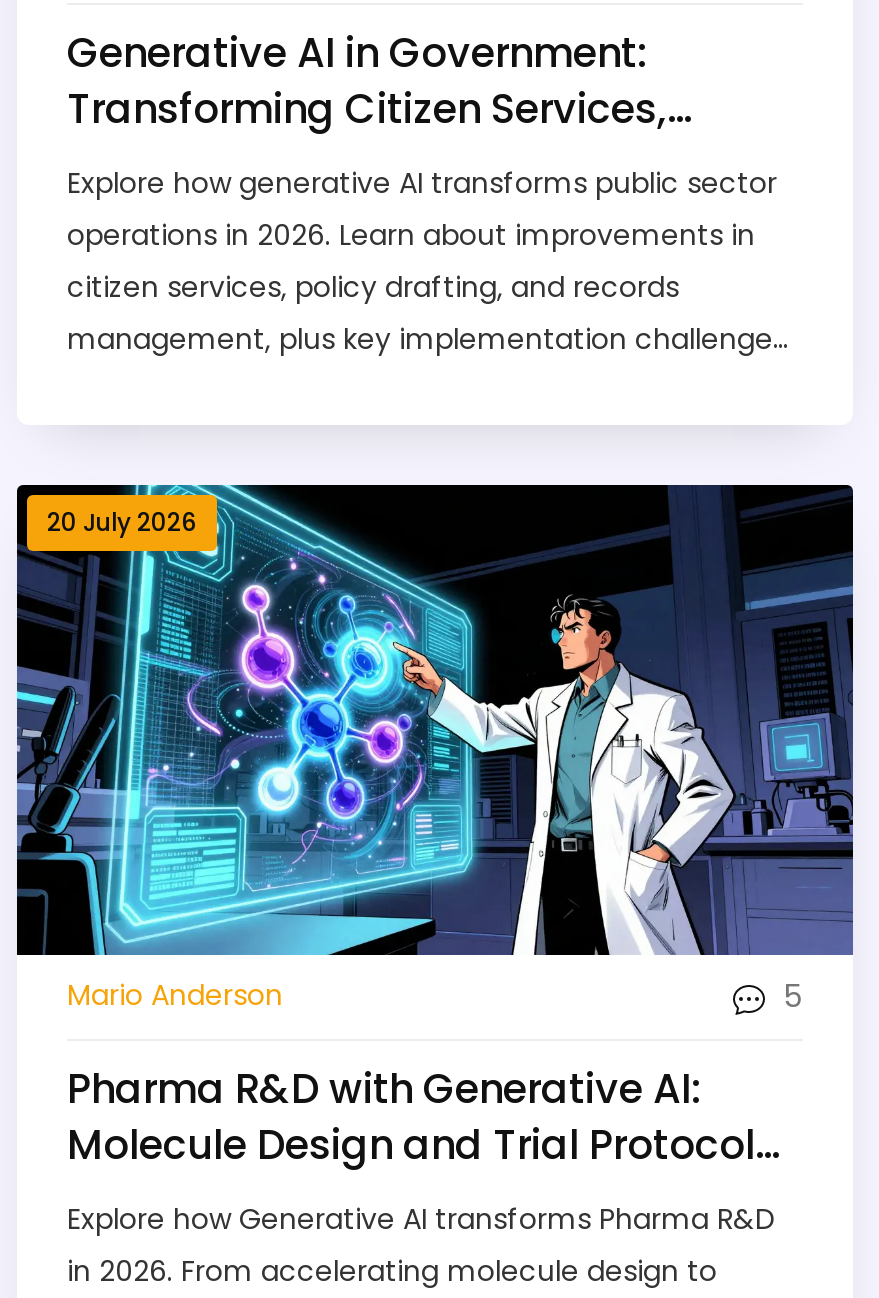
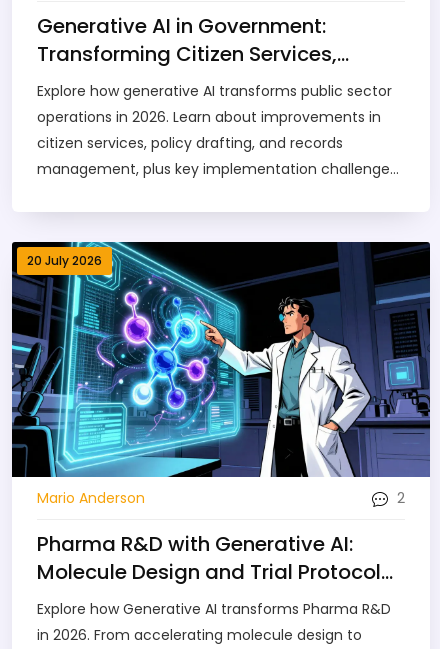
- 5
+ 2
